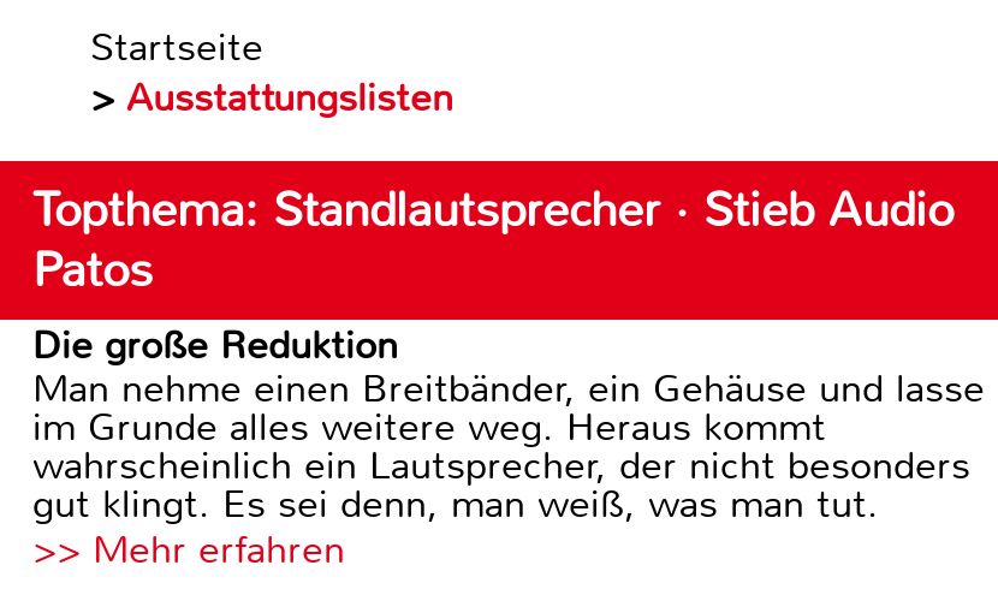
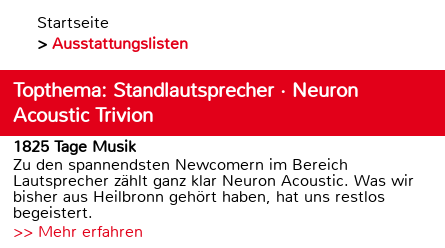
- Topthema: Standlautsprecher · Stieb Audio
- Patos
- Die große Reduktion
- Man nehme einen Breitbänder, ein Gehäuse und lasse
- im Grunde alles weitere weg. Heraus kommt
- wahrscheinlich ein Lautsprecher, der nicht besonders
- gut klingt. Es sei denn, man weiß, was man tut.
+ Topthema: Standlautsprecher · Neuron
+ Acoustic Trivion
+ 1825 Tage Musik
+ Zu den spannendsten Newcomern im Bereich
+ Lautsprecher zählt ganz klar Neuron Acoustic. Was wir
+ bisher aus Heilbronn gehört haben, hat uns restlos
+ begeistert.
